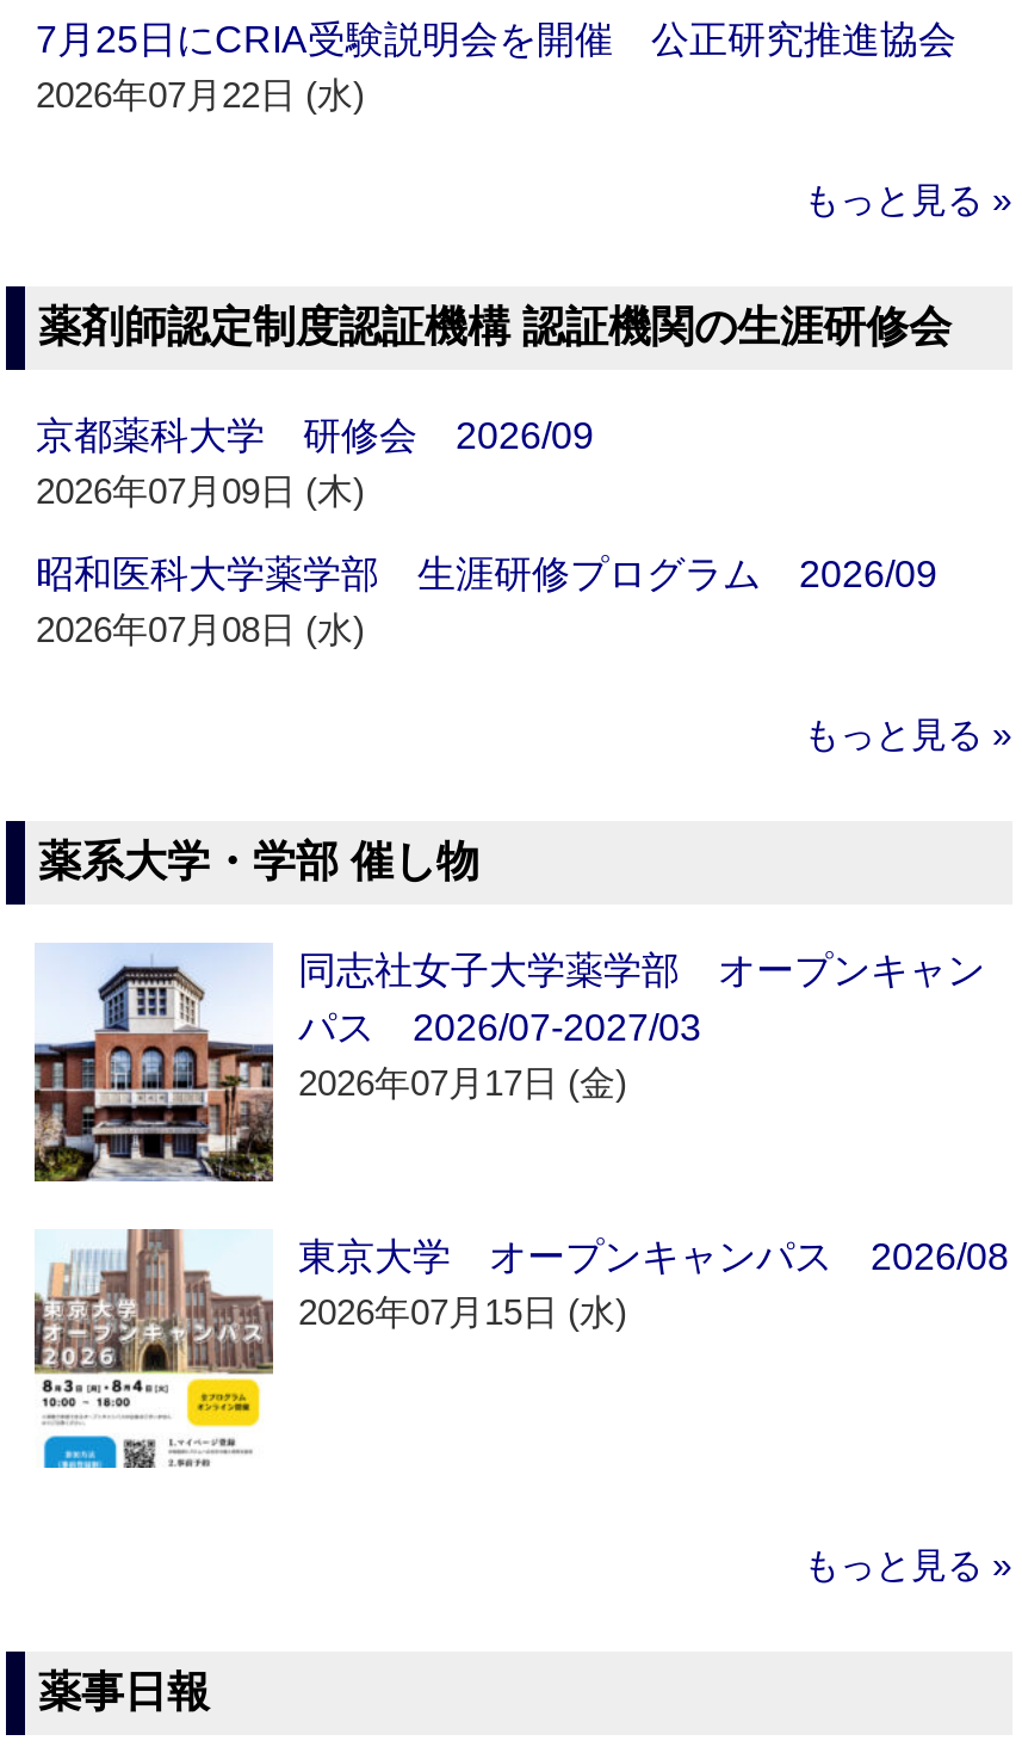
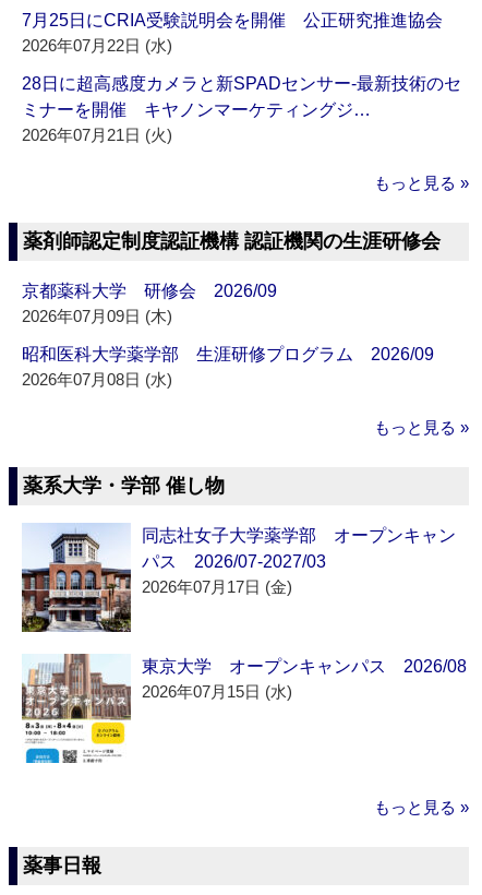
+ 28日に超高感度カメラと新SPADセンサー‐最新技術のセ
+ ミナーを開催 キヤノンマーケティングジ…
+ 2026年07月21日 (火)
